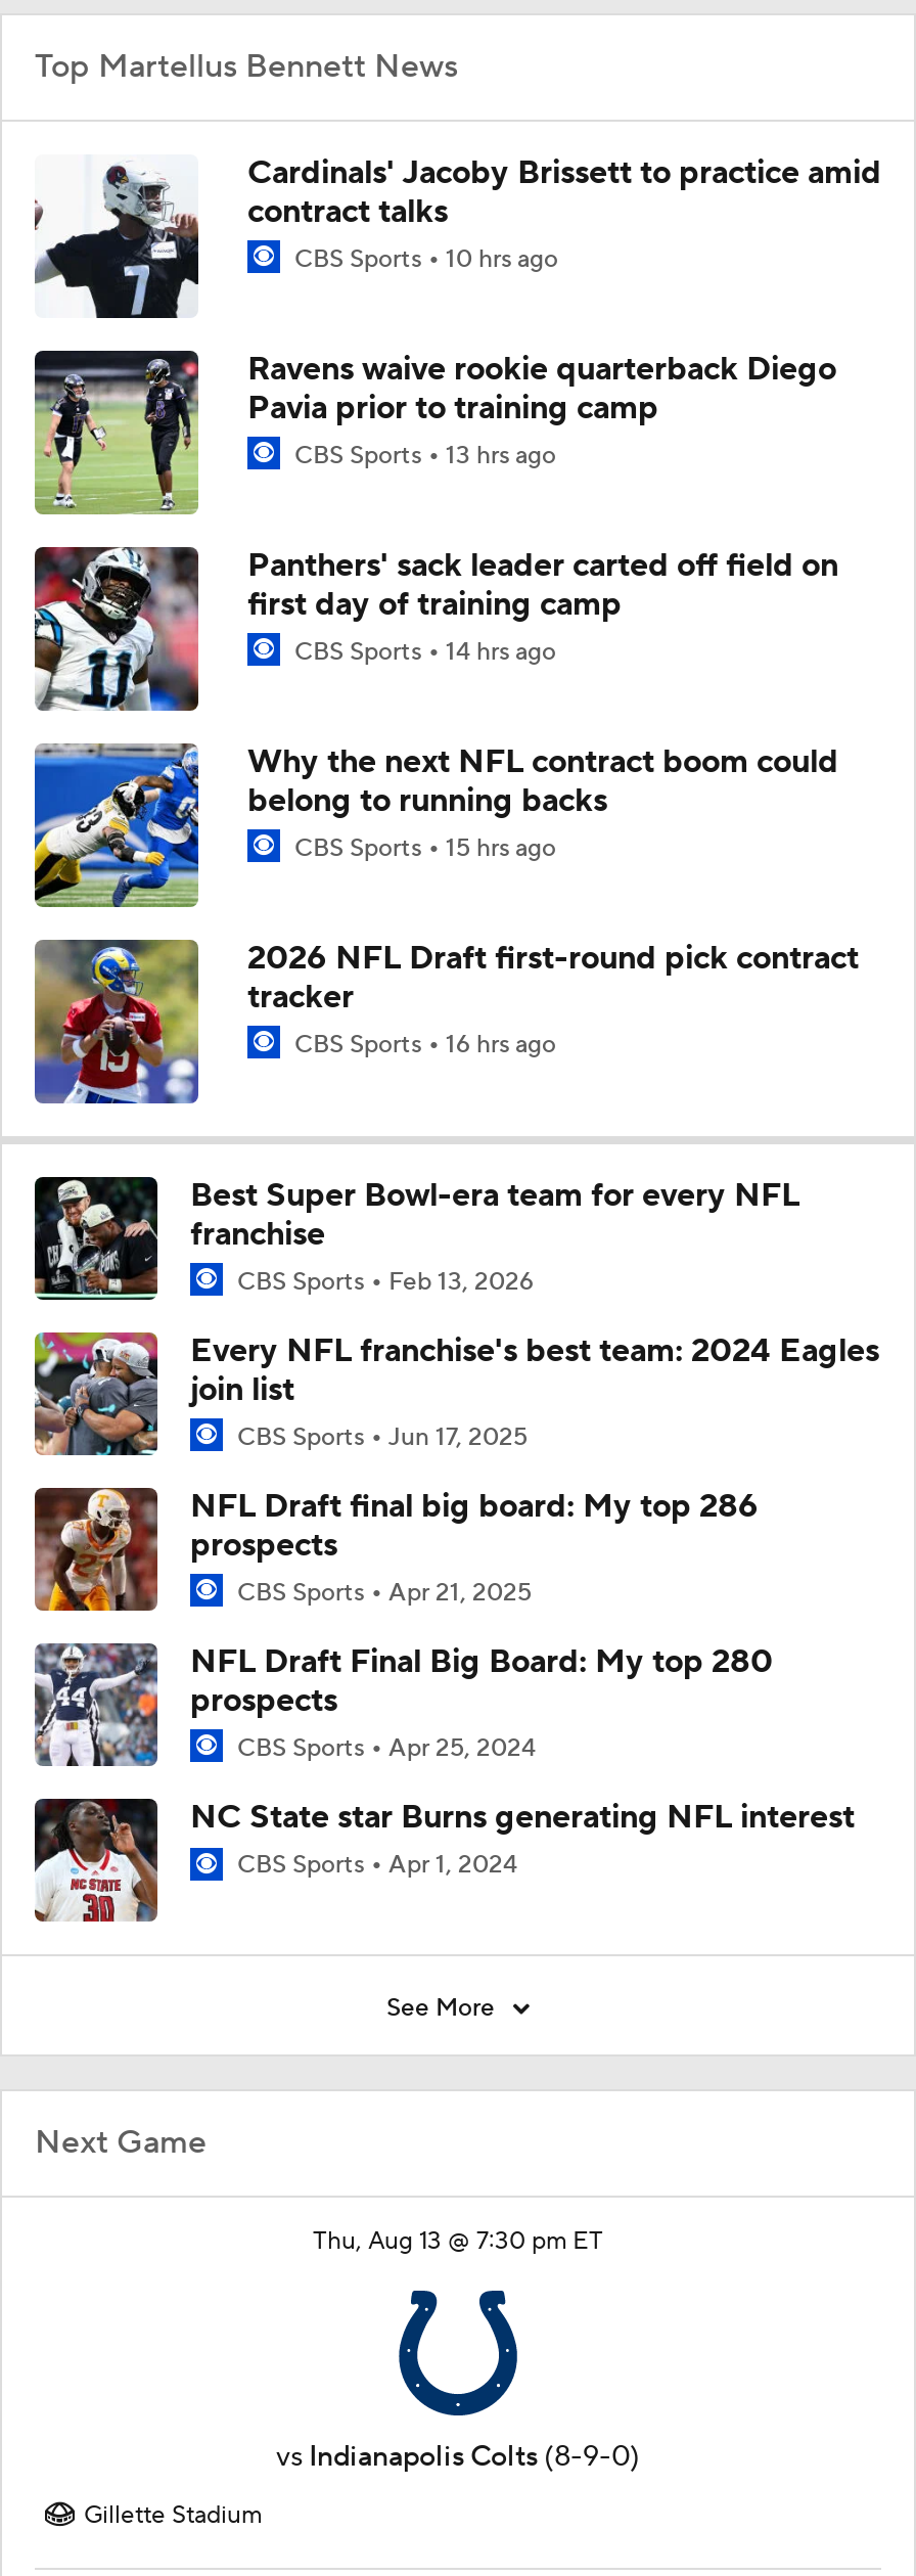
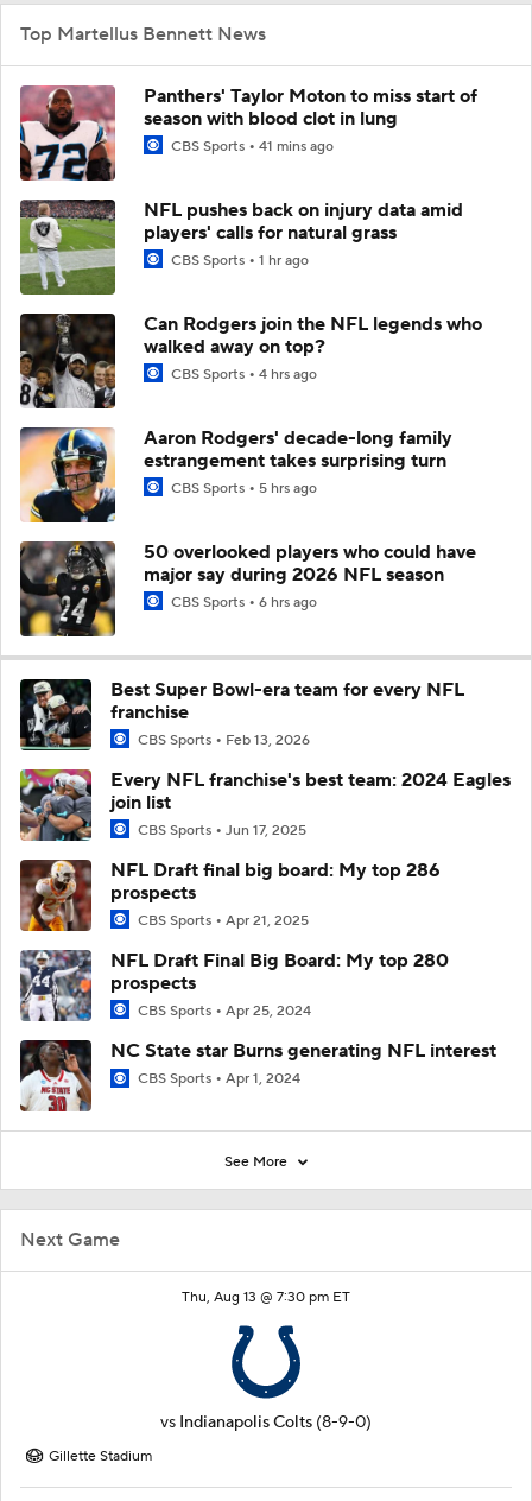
- [image]
- Cardinals' Jacoby Brissett to practice amid
- contract talks
- CBS Sports 10 hrs ago
+ [image]
+ Panthers' Taylor Moton to miss start of
+ season with blood clot in lung
+ CBS Sports 41 mins ago

- [image]
- Ravens waive rookie quarterback Diego
- Pavia prior to training camp
- CBS Sports 13 hrs ago
+ [image]
+ NFL pushes back on injury data amid
+ players' calls for natural grass
+ CBS Sports 1 hr ago

- [image]
- Panthers' sack leader carted off field on
- first day of training camp
- CBS Sports 14 hrs ago
+ [image]
+ Can Rodgers join the NFL legends who
+ walked away on top?
+ CBS Sports 4 hrs ago

- [image]
- Why the next NFL contract boom could
- belong to running backs
- CBS Sports 15 hrs ago
+ [image]
+ Aaron Rodgers' decade-long family
+ estrangement takes surprising turn
+ CBS Sports 5 hrs ago

- [image]
- 2026 NFL Draft first-round pick contract
- tracker
- CBS Sports 16 hrs ago
+ [image]
+ 50 overlooked players who could have
+ major say during 2026 NFL season
+ CBS Sports 6 hrs ago
